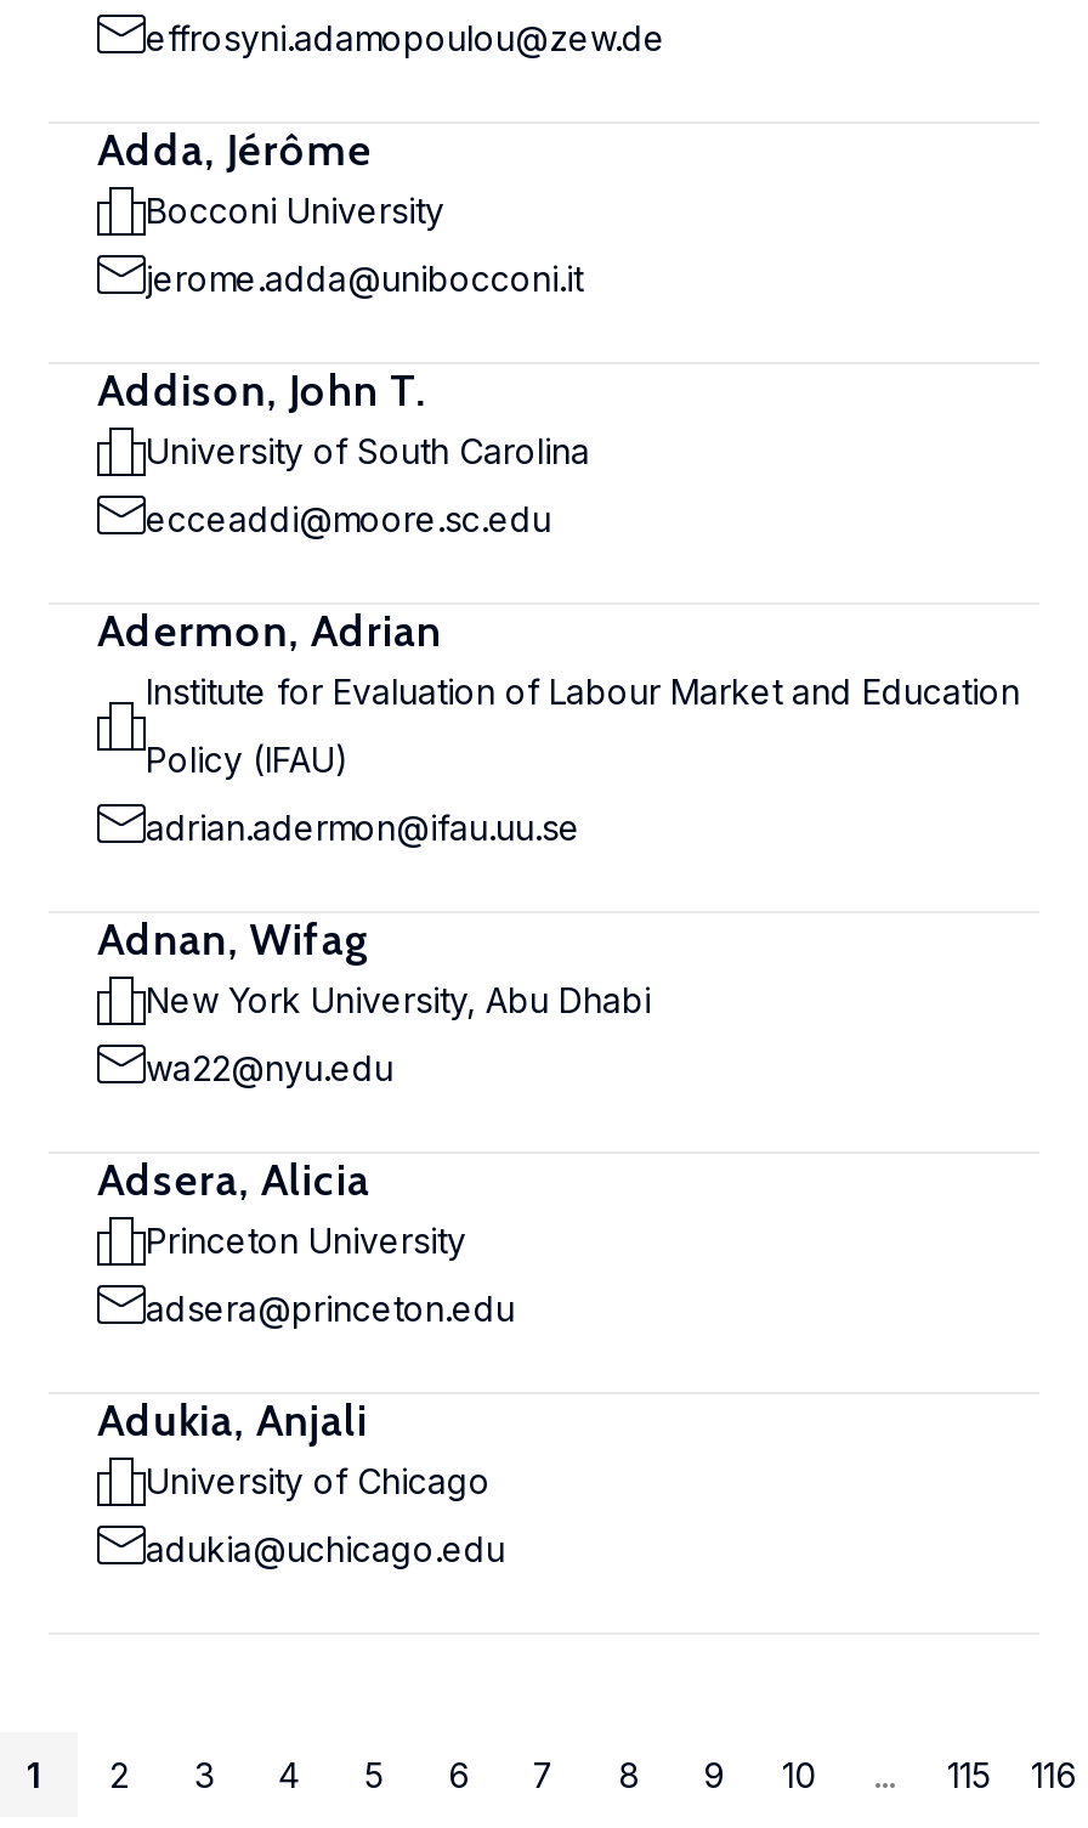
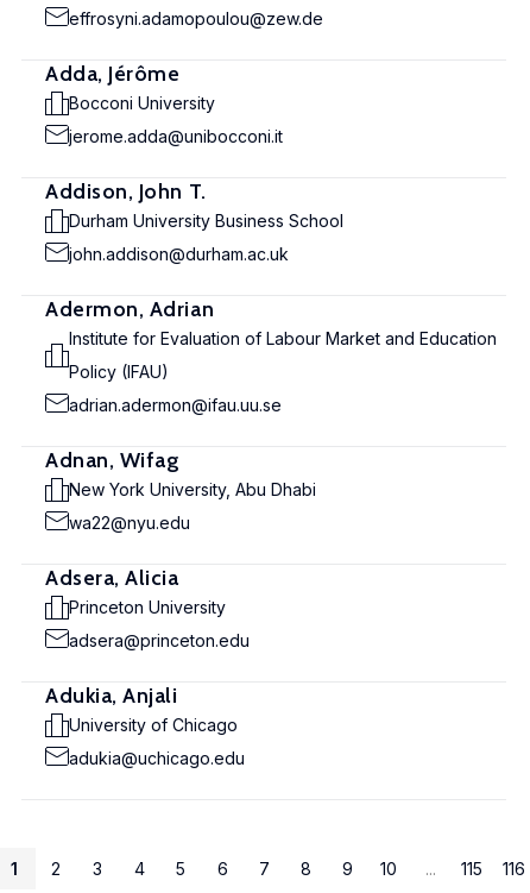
- University of South Carolina
+ Durham University Business School

- ecceaddi@moore.sc.edu
+ john.addison@durham.ac.uk
